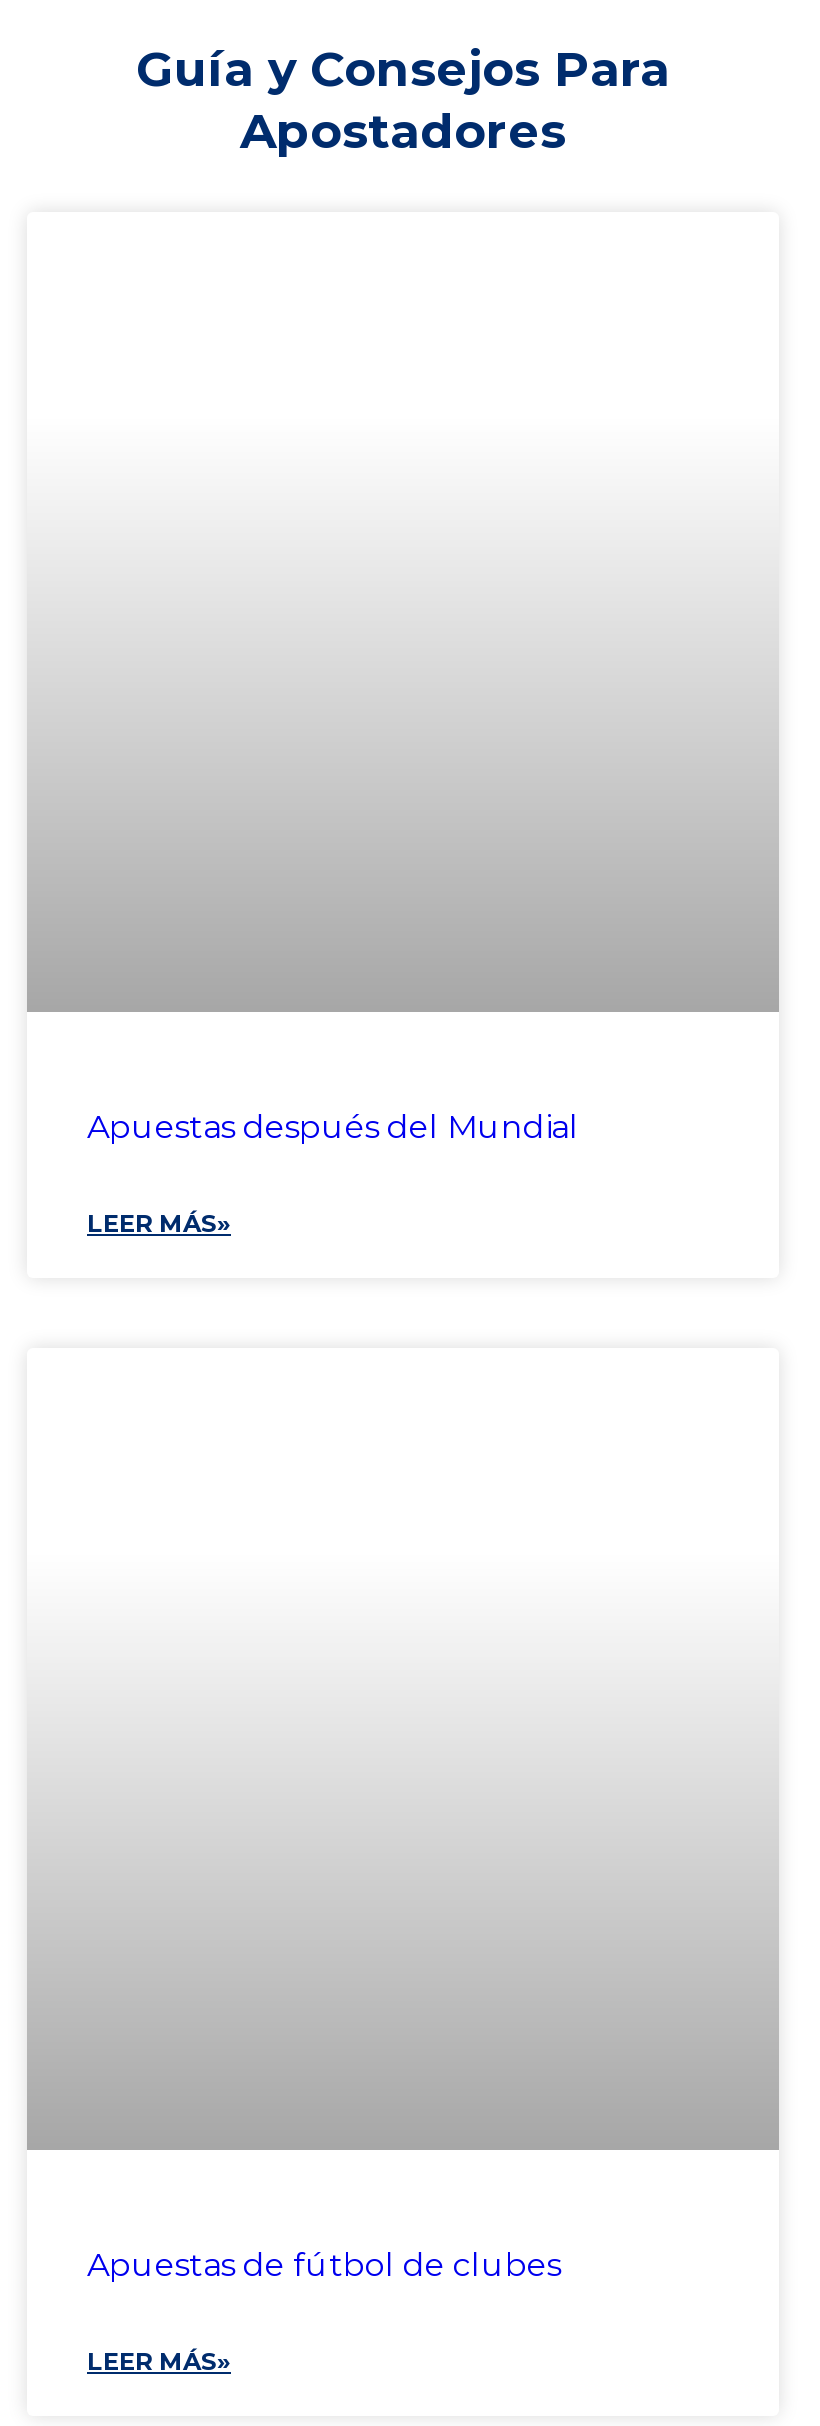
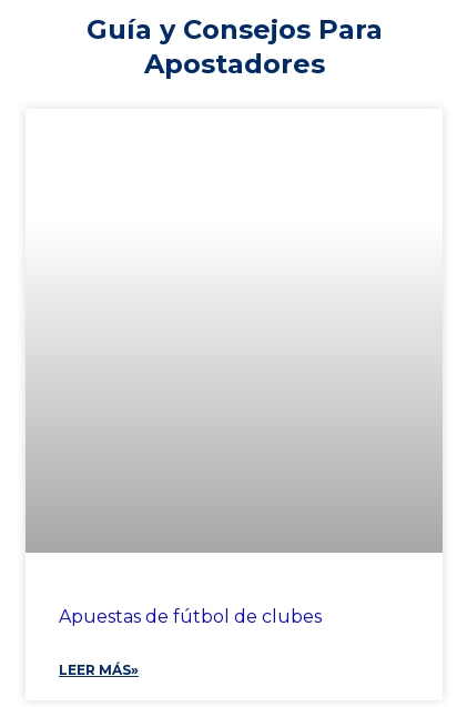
- Apuestas después del Mundial
- LEER MÁS»
